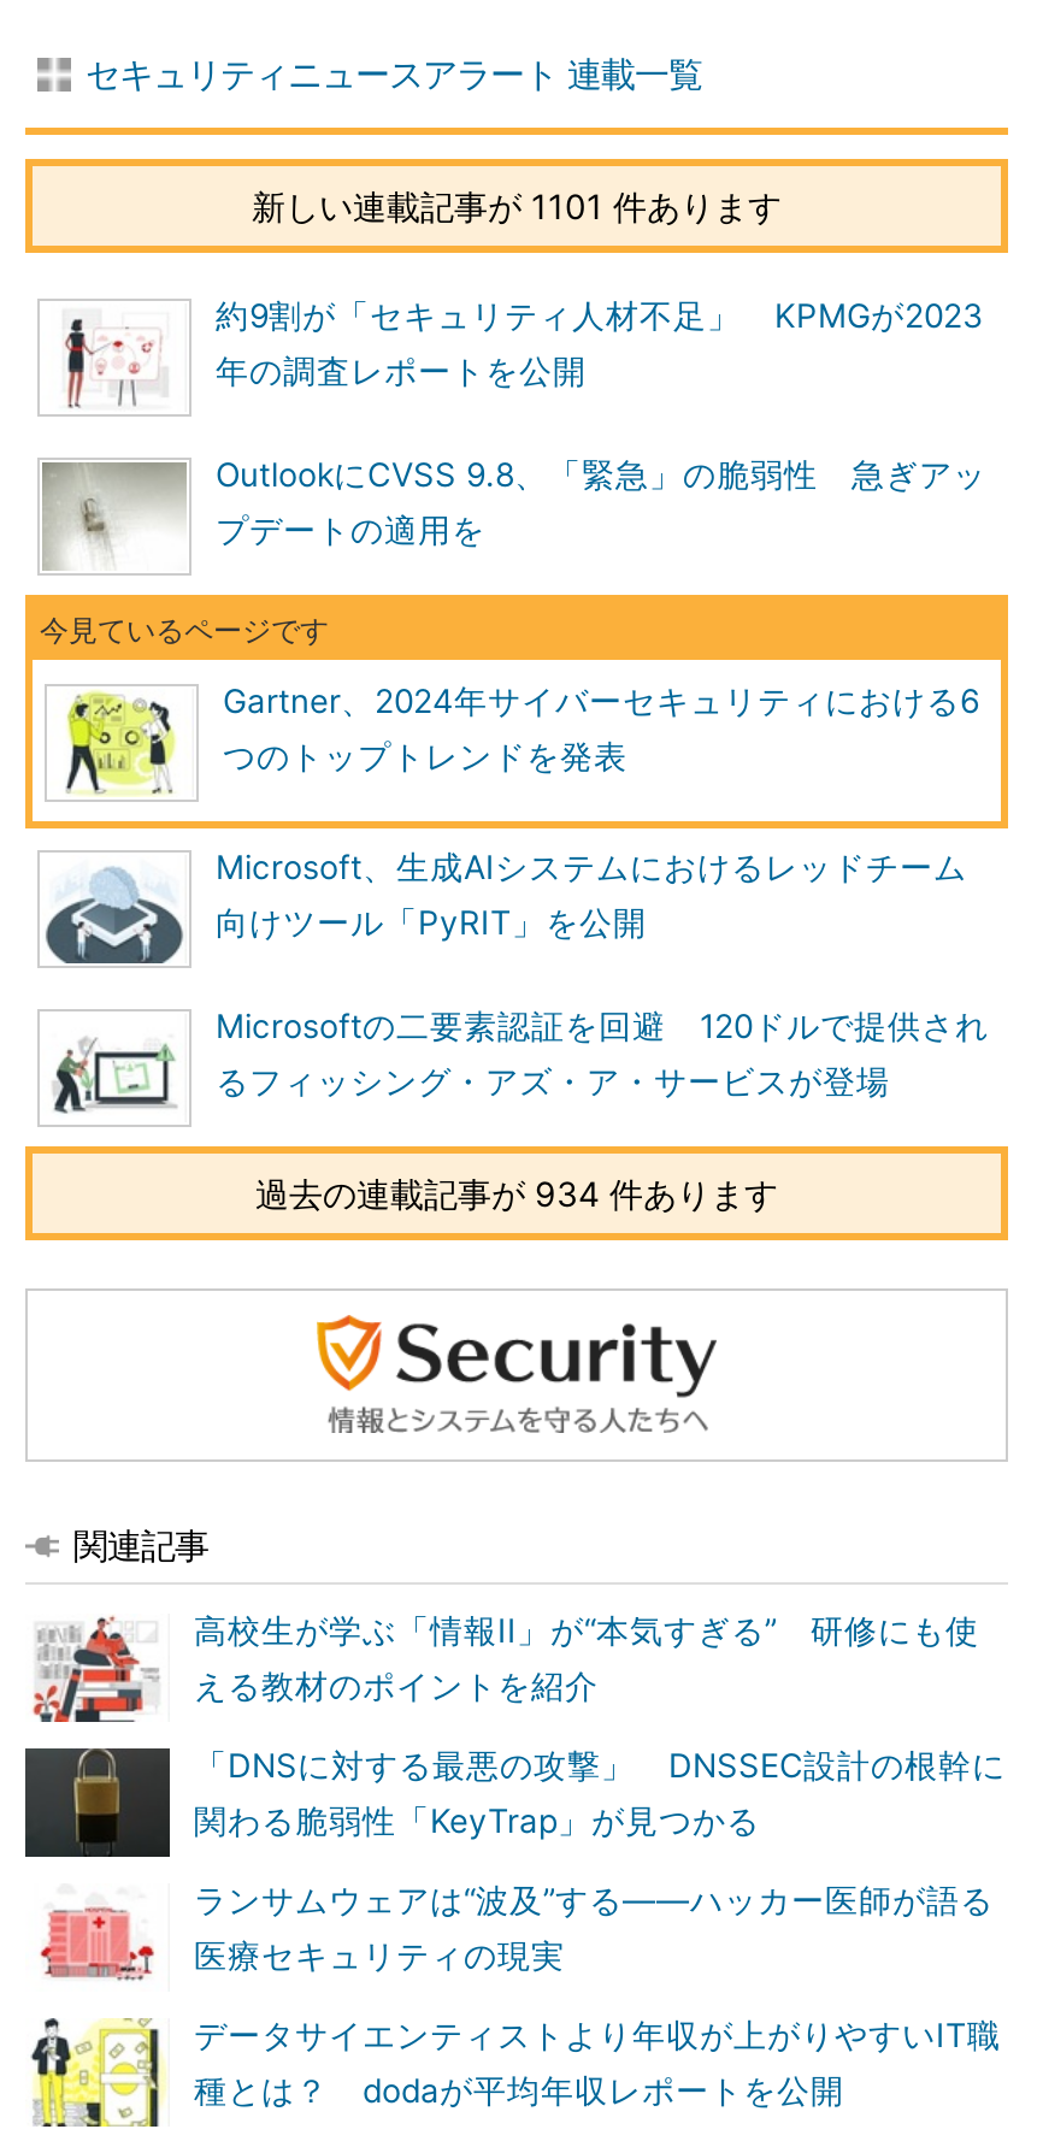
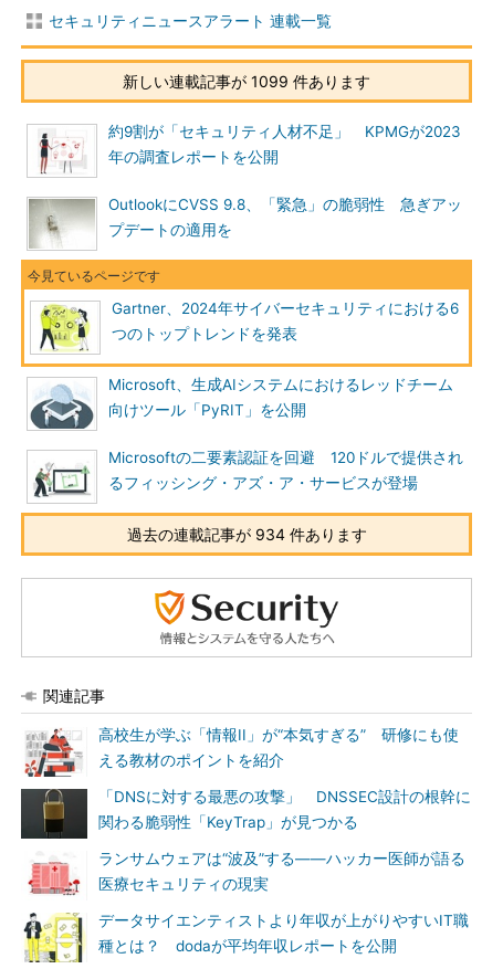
- 新しい連載記事が 1101 件あります
+ 新しい連載記事が 1099 件あります
